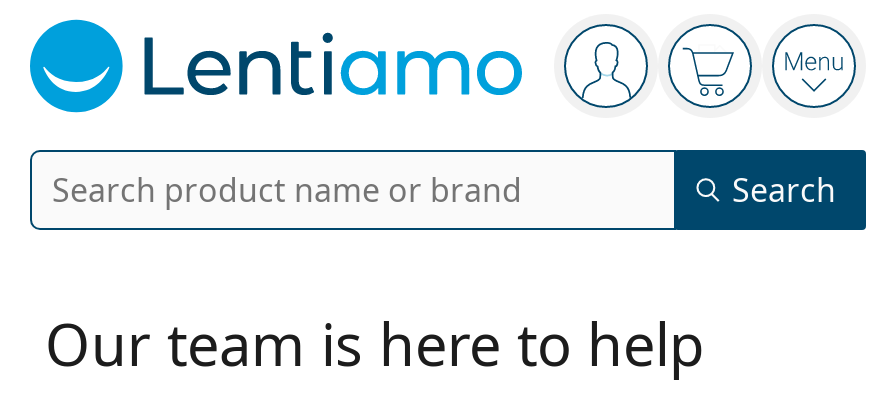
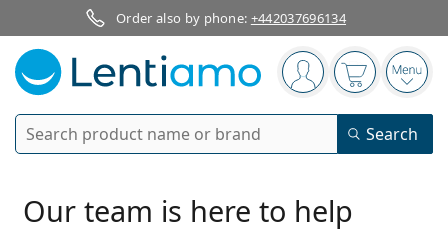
+ Order also by phone: +442037696134
